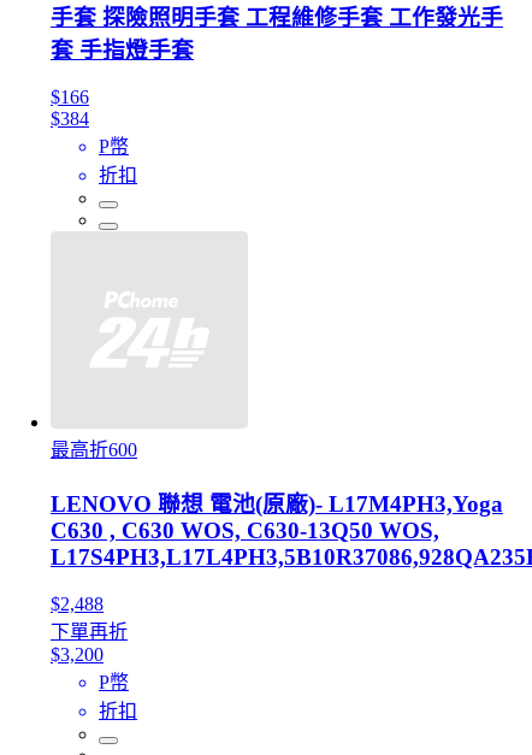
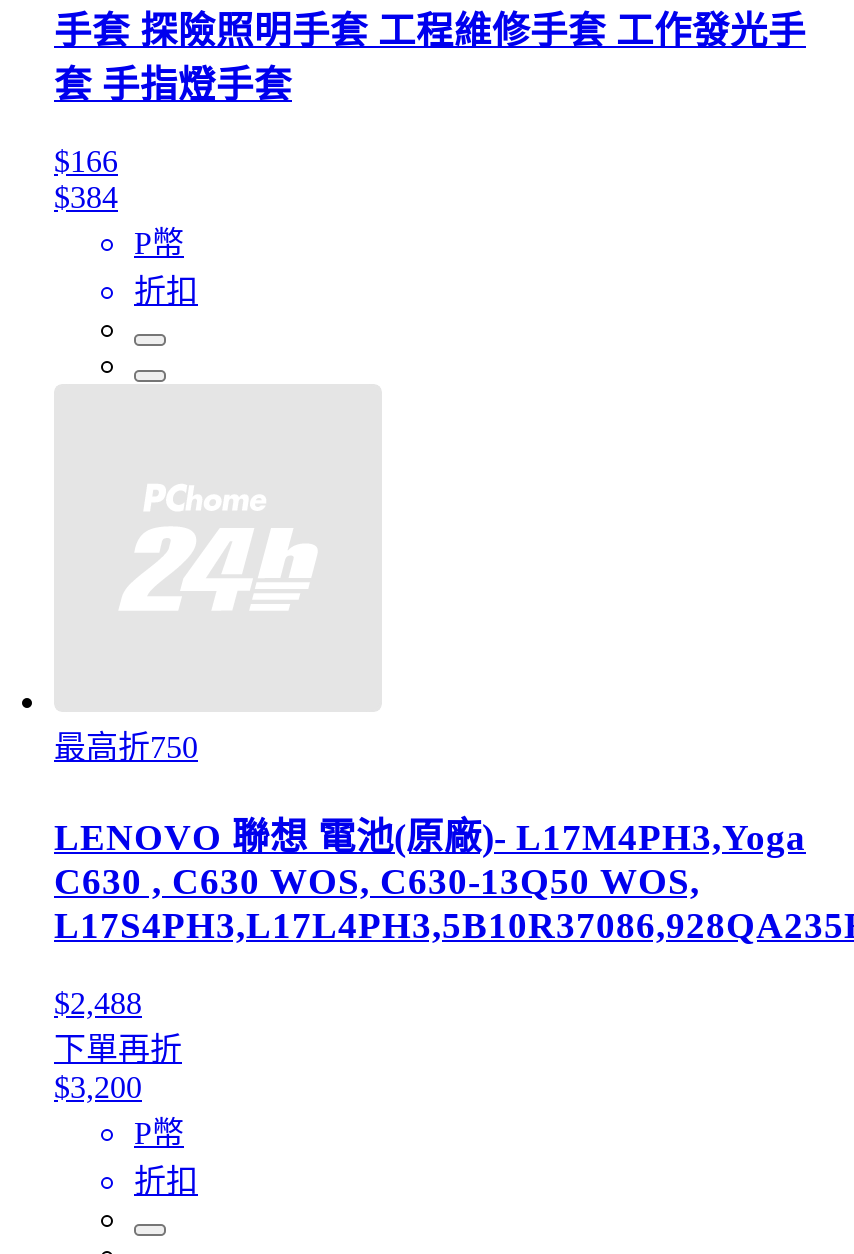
- 最高折600
+ 最高折750
